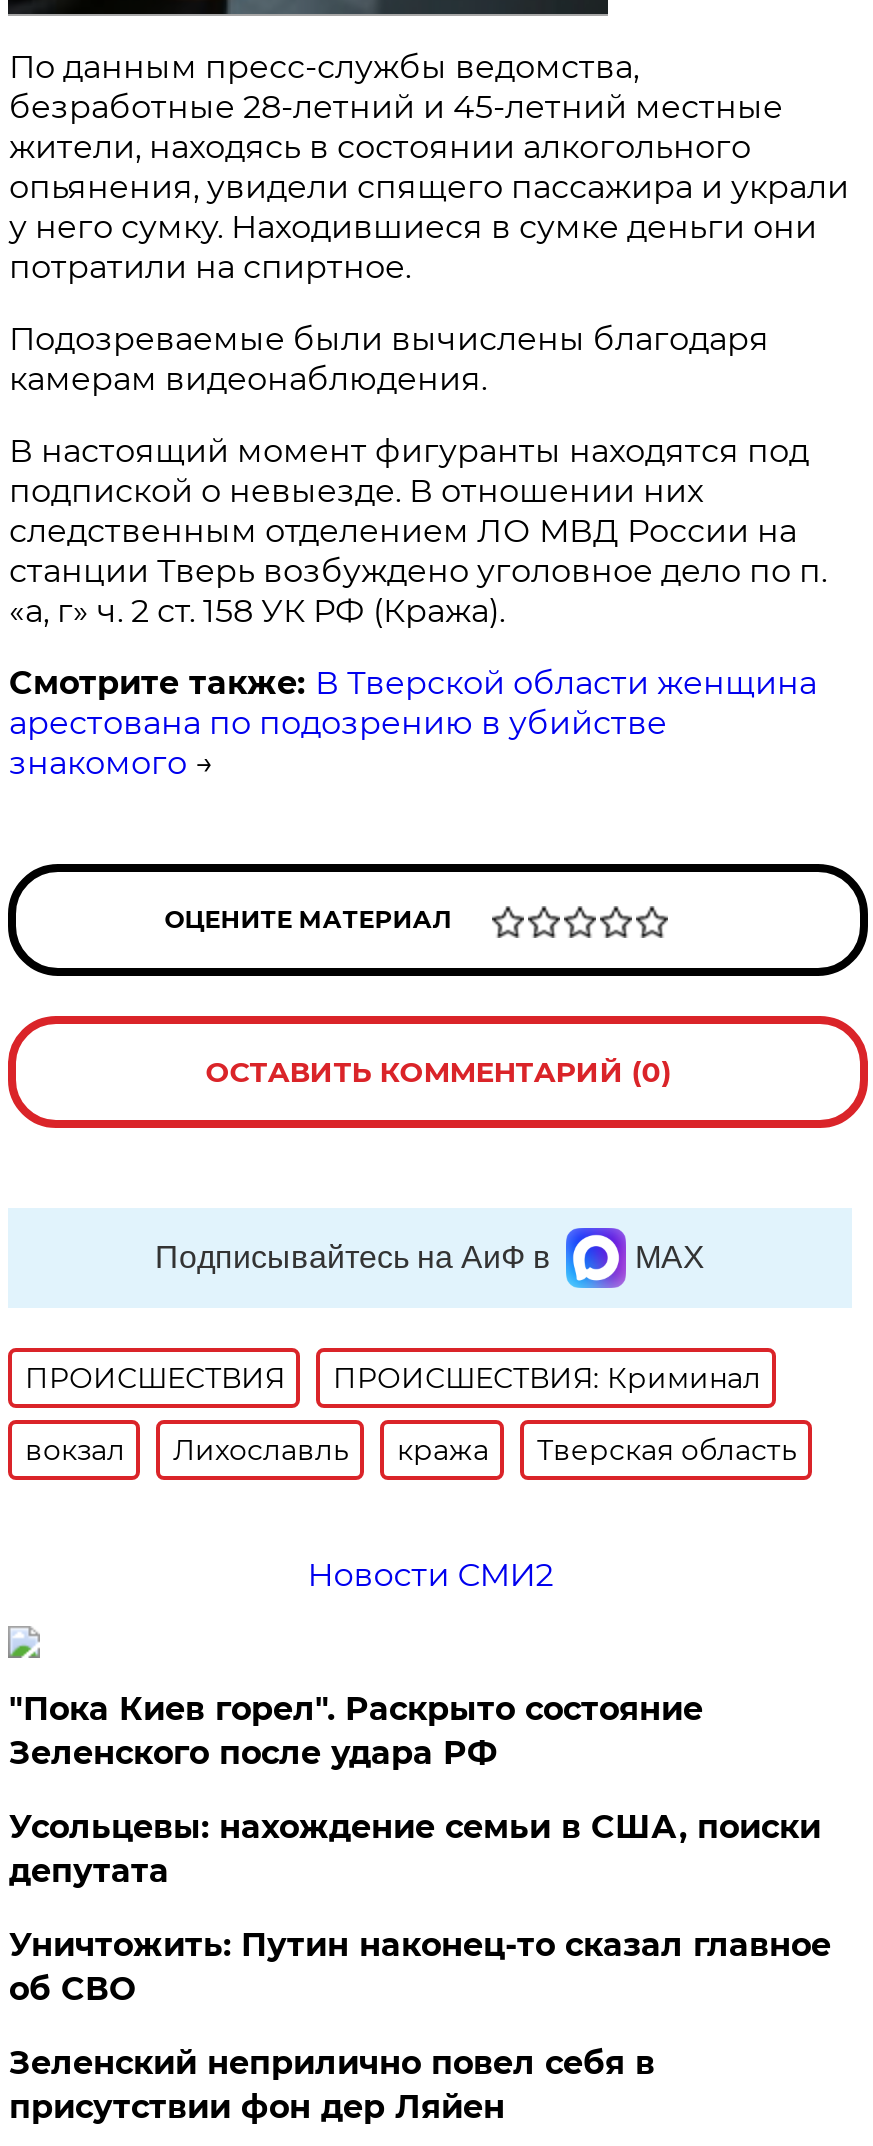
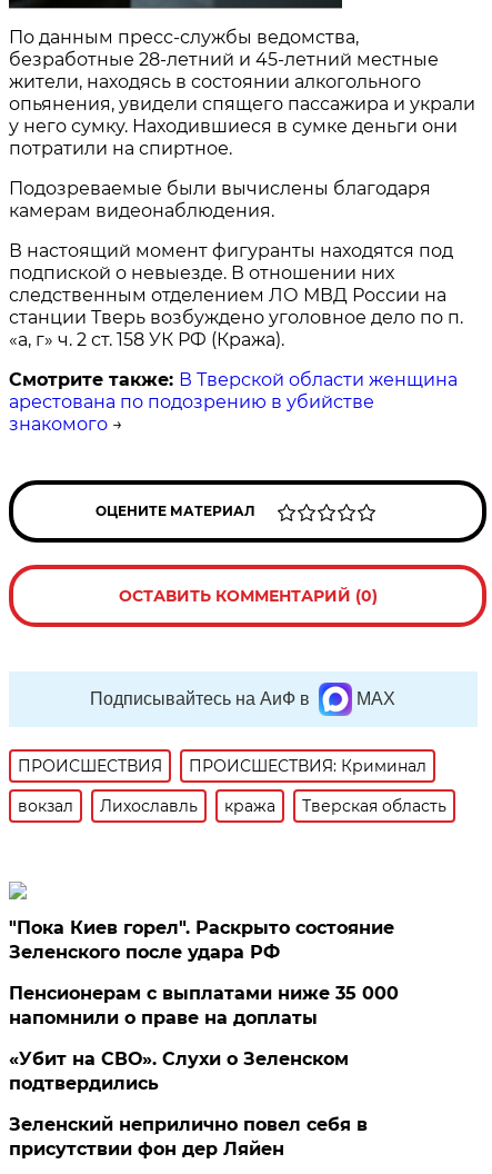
- Новости СМИ2

- Усольцевы: нахождение семьи в США, поиски
- депутата
+ Пенсионерам с выплатами ниже 35 000
+ напомнили о праве на доплаты

- Уничтожить: Путин наконец-то сказал главное
- об СВО
+ «Убит на СВО». Слухи о Зеленском
+ подтвердились
